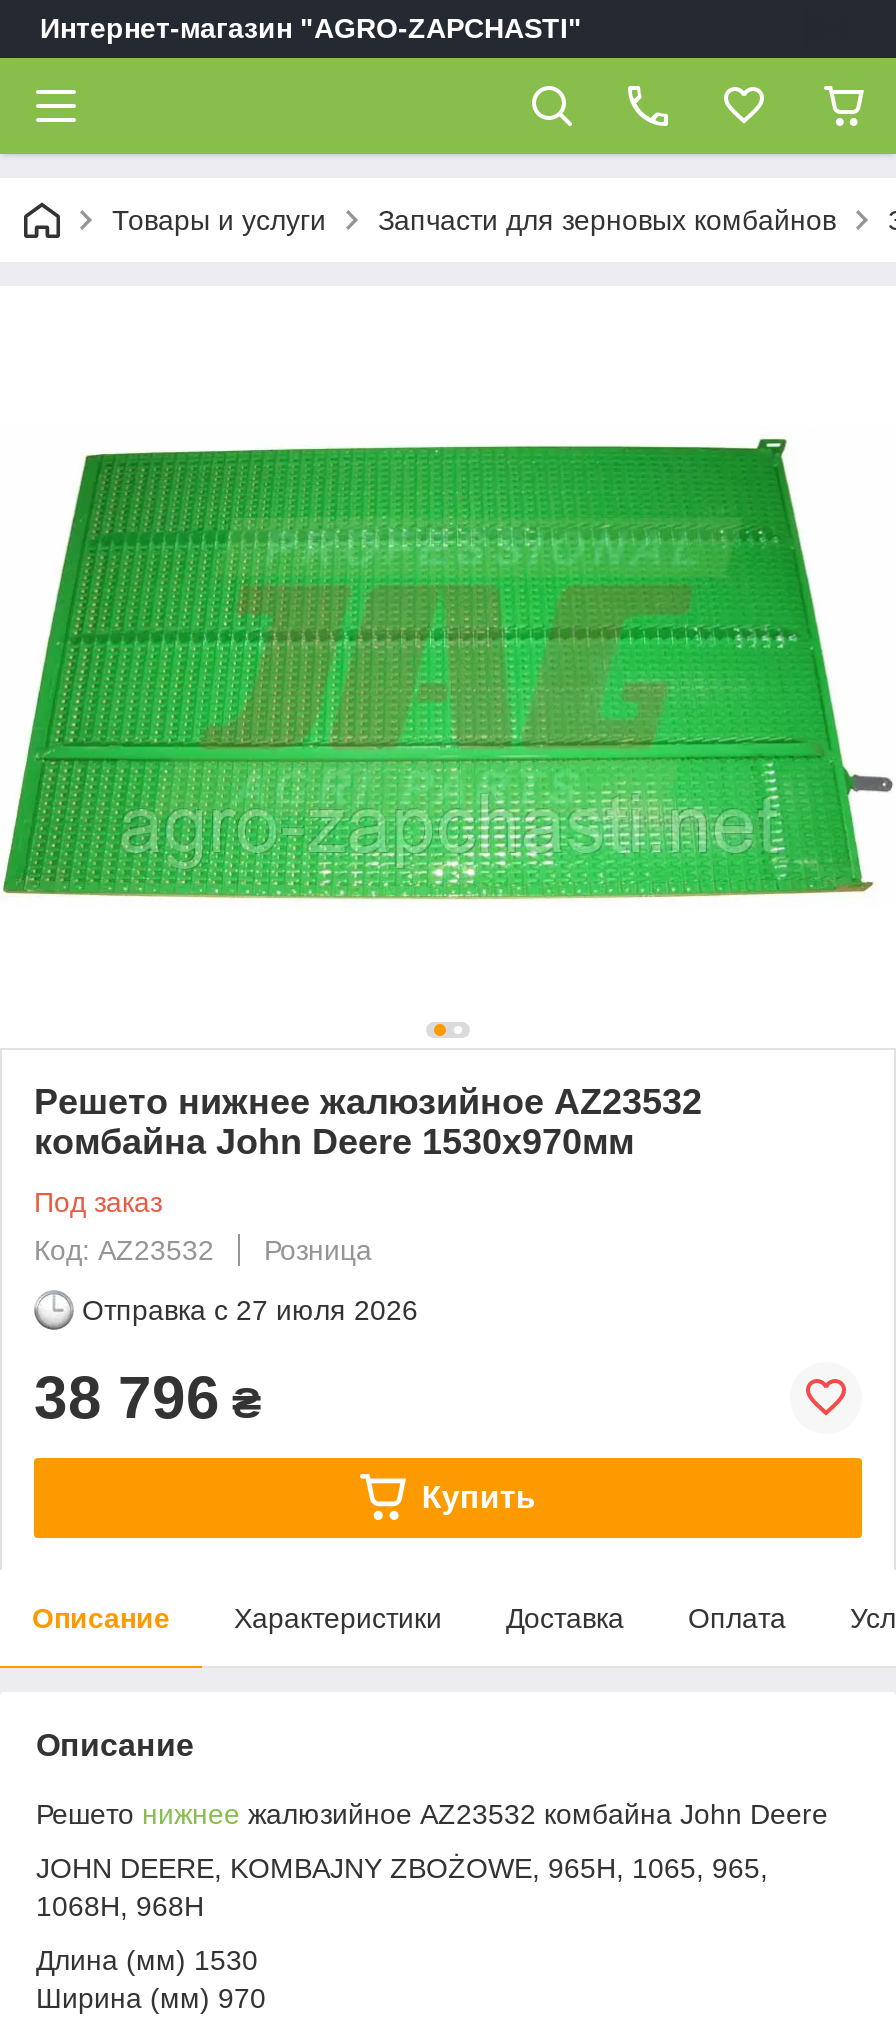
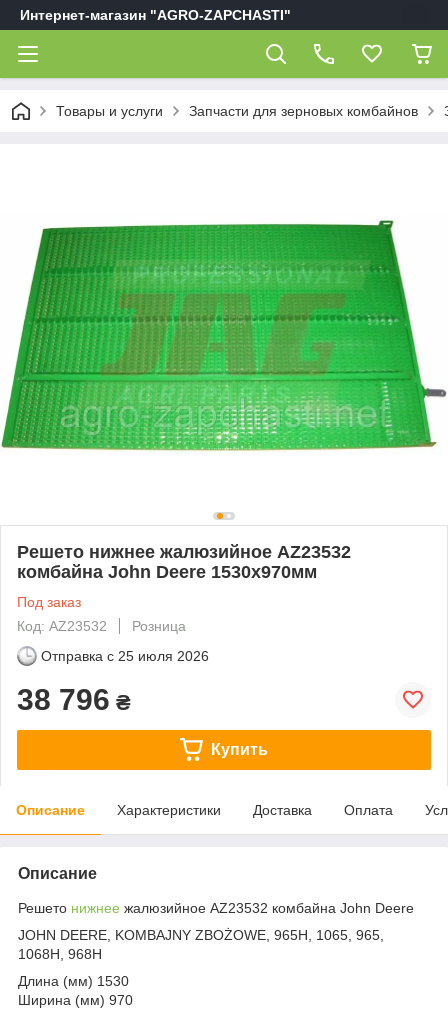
- Отправка с 27 июля 2026
+ Отправка с 25 июля 2026
